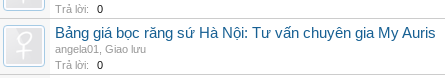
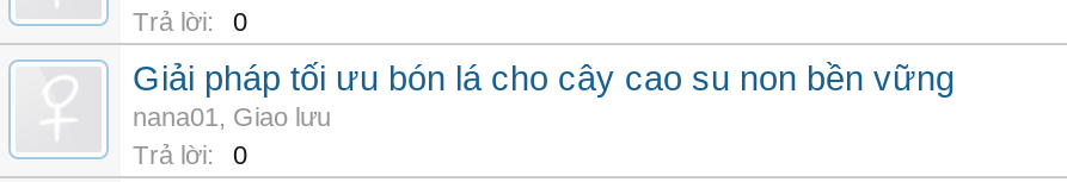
- Bảng giá bọc răng sứ Hà Nội: Tư vấn chuyên gia My Auris
- angela01, Giao lưu
+ Giải pháp tối ưu bón lá cho cây cao su non bền vững
+ nana01, Giao lưu
